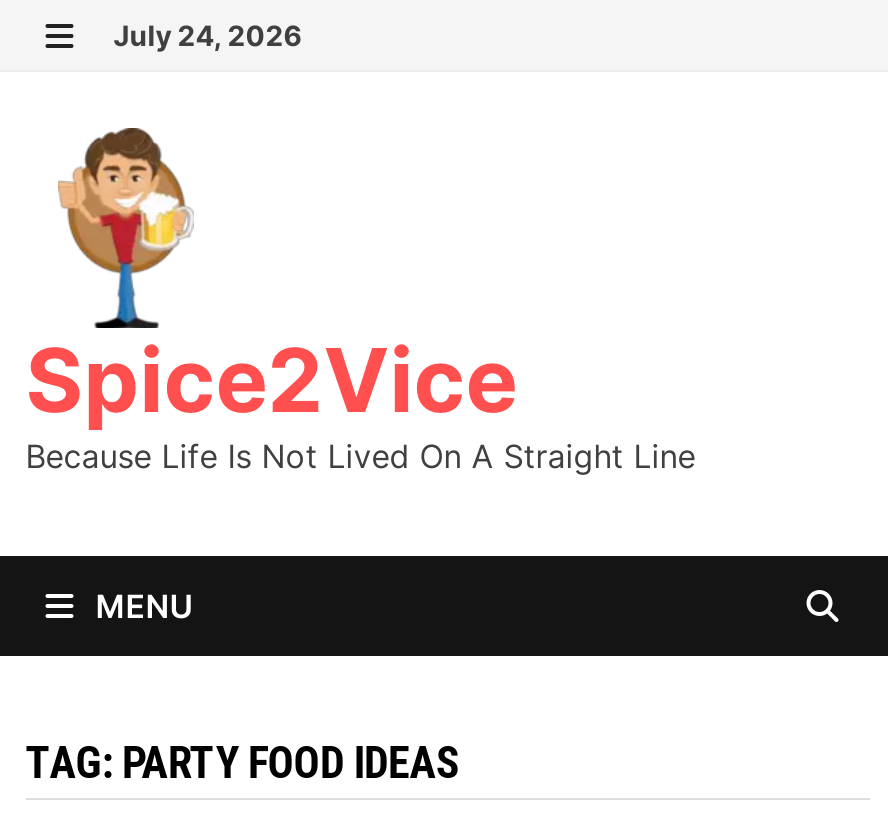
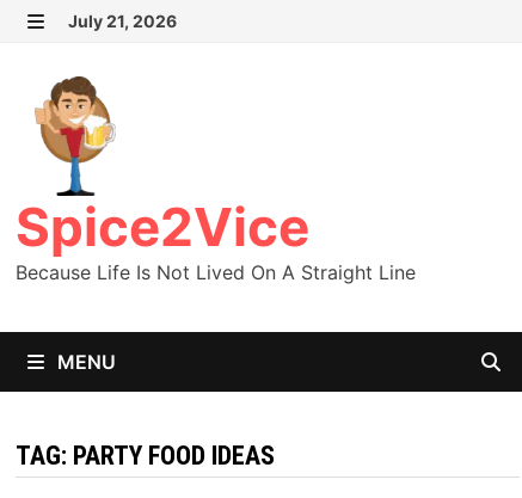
- July 24, 2026
+ July 21, 2026
